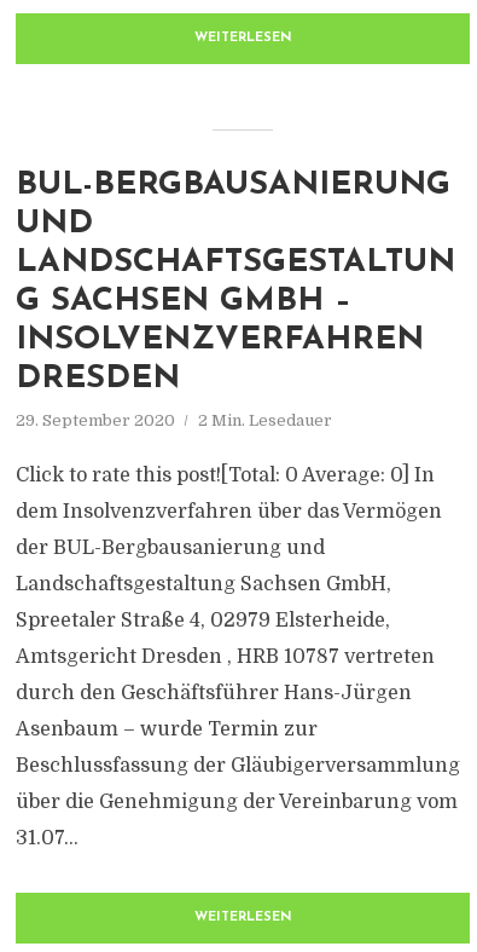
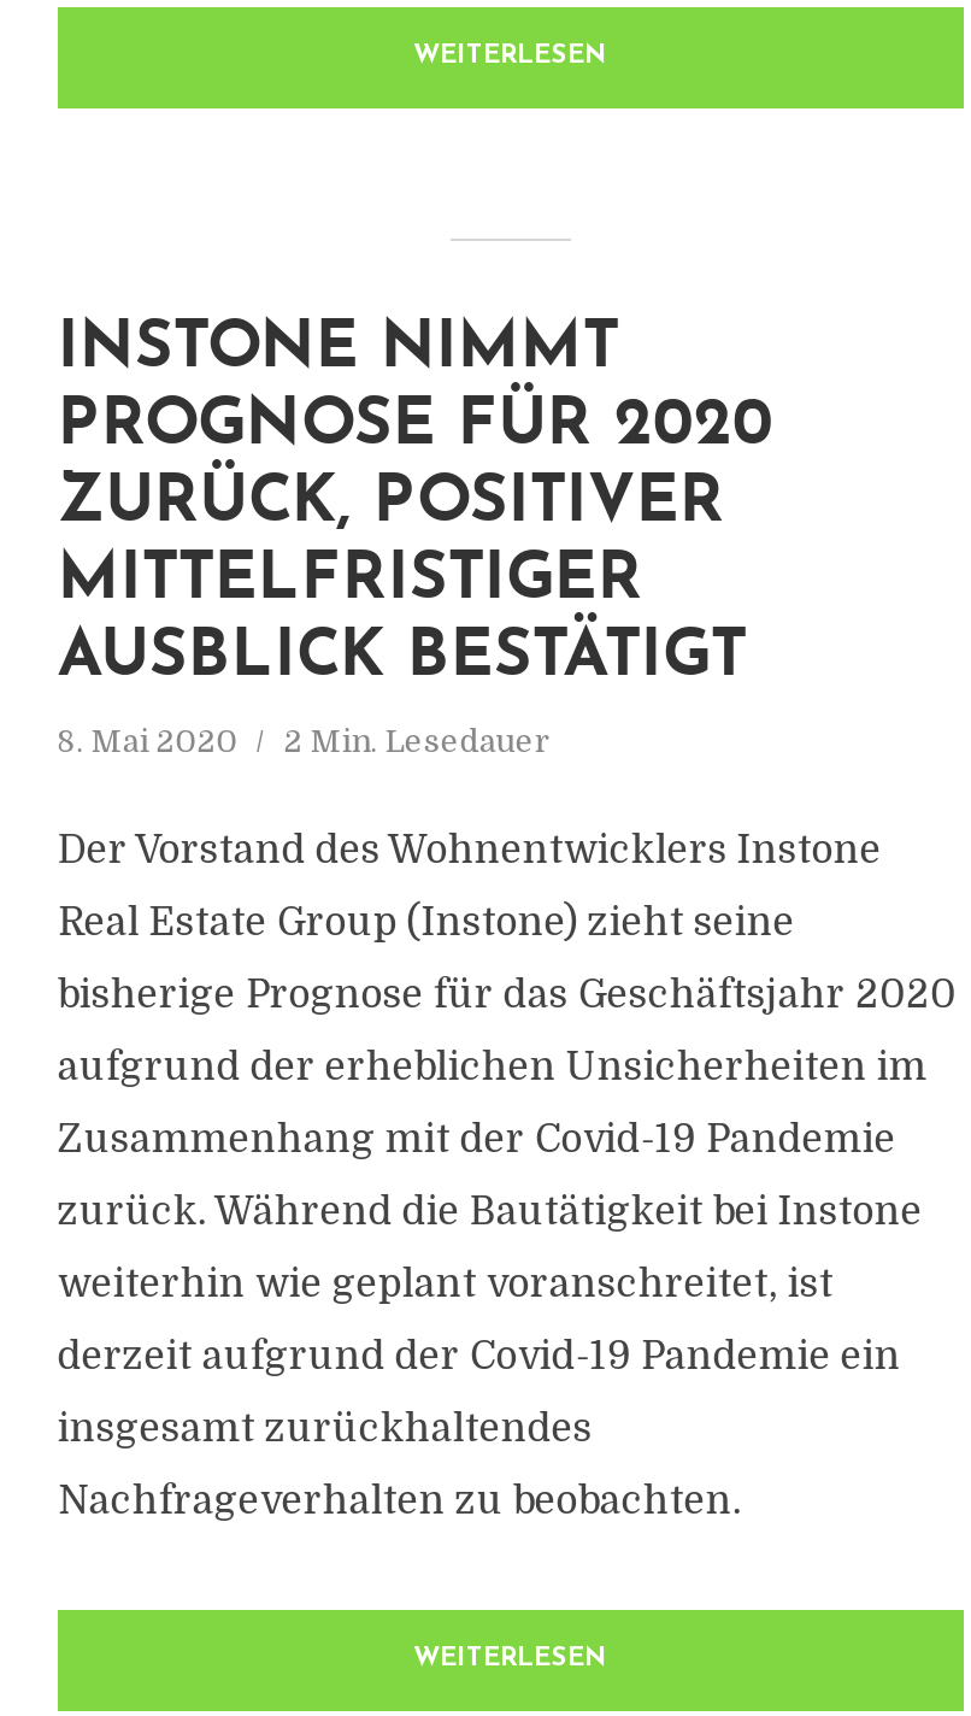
- BUL-BERGBAUSANIERUNG
- UND
- LANDSCHAFTSGESTALTUN
- G SACHSEN GMBH –
- INSOLVENZVERFAHREN
- DRESDEN
+ INSTONE NIMMT
+ PROGNOSE FÜR 2020
+ ZURÜCK, POSITIVER
+ MITTELFRISTIGER
+ AUSBLICK BESTÄTIGT

- 29. September 2020 2 Min. Lesedauer
+ 8. Mai 2020 2 Min. Lesedauer

- Click to rate this post![Total: 0 Average: 0] In
- dem Insolvenzverfahren über das Vermögen
- der BUL-Bergbausanierung und
- Landschaftsgestaltung Sachsen GmbH,
- Spreetaler Straße 4, 02979 Elsterheide,
- Amtsgericht Dresden , HRB 10787 vertreten
- durch den Geschäftsführer Hans-Jürgen
- Asenbaum – wurde Termin zur
- Beschlussfassung der Gläubigerversammlung
- über die Genehmigung der Vereinbarung vom
- 31.07...
+ Der Vorstand des Wohnentwicklers Instone
+ Real Estate Group (Instone) zieht seine
+ bisherige Prognose für das Geschäftsjahr 2020
+ aufgrund der erheblichen Unsicherheiten im
+ Zusammenhang mit der Covid-19 Pandemie
+ zurück. Während die Bautätigkeit bei Instone
+ weiterhin wie geplant voranschreitet, ist
+ derzeit aufgrund der Covid-19 Pandemie ein
+ insgesamt zurückhaltendes
+ Nachfrageverhalten zu beobachten.
